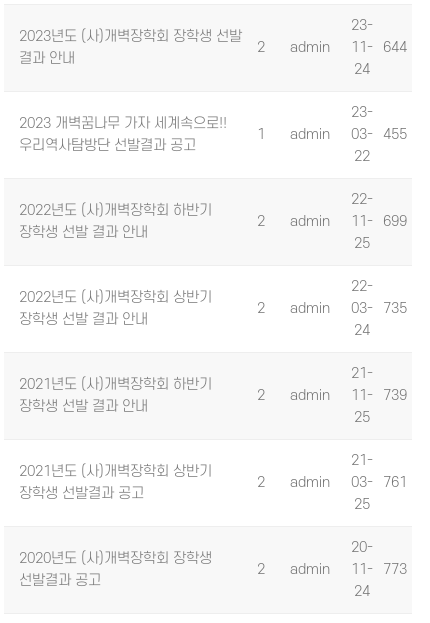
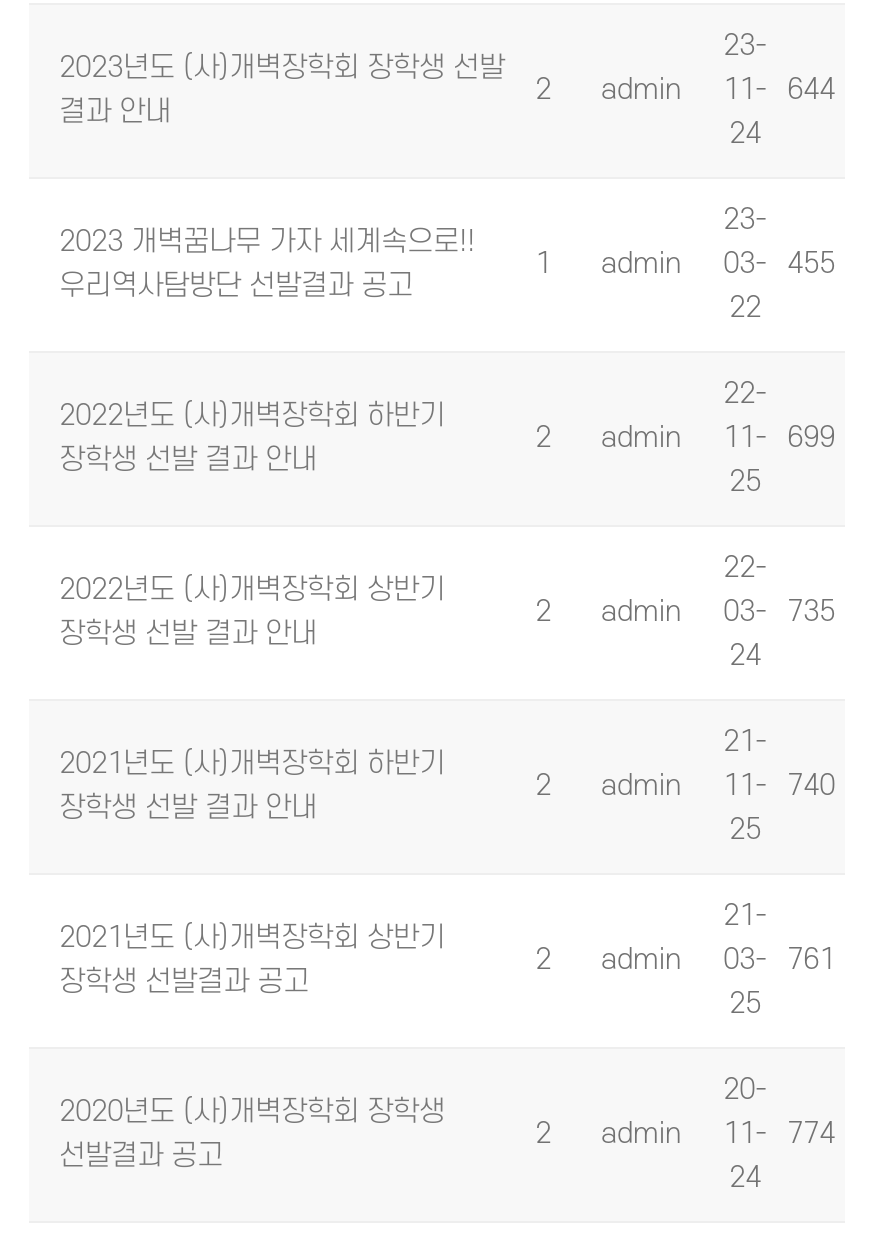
- 2 admin 11- 739
+ 2 admin 11- 740

- 2 admin 11- 773
+ 2 admin 11- 774
